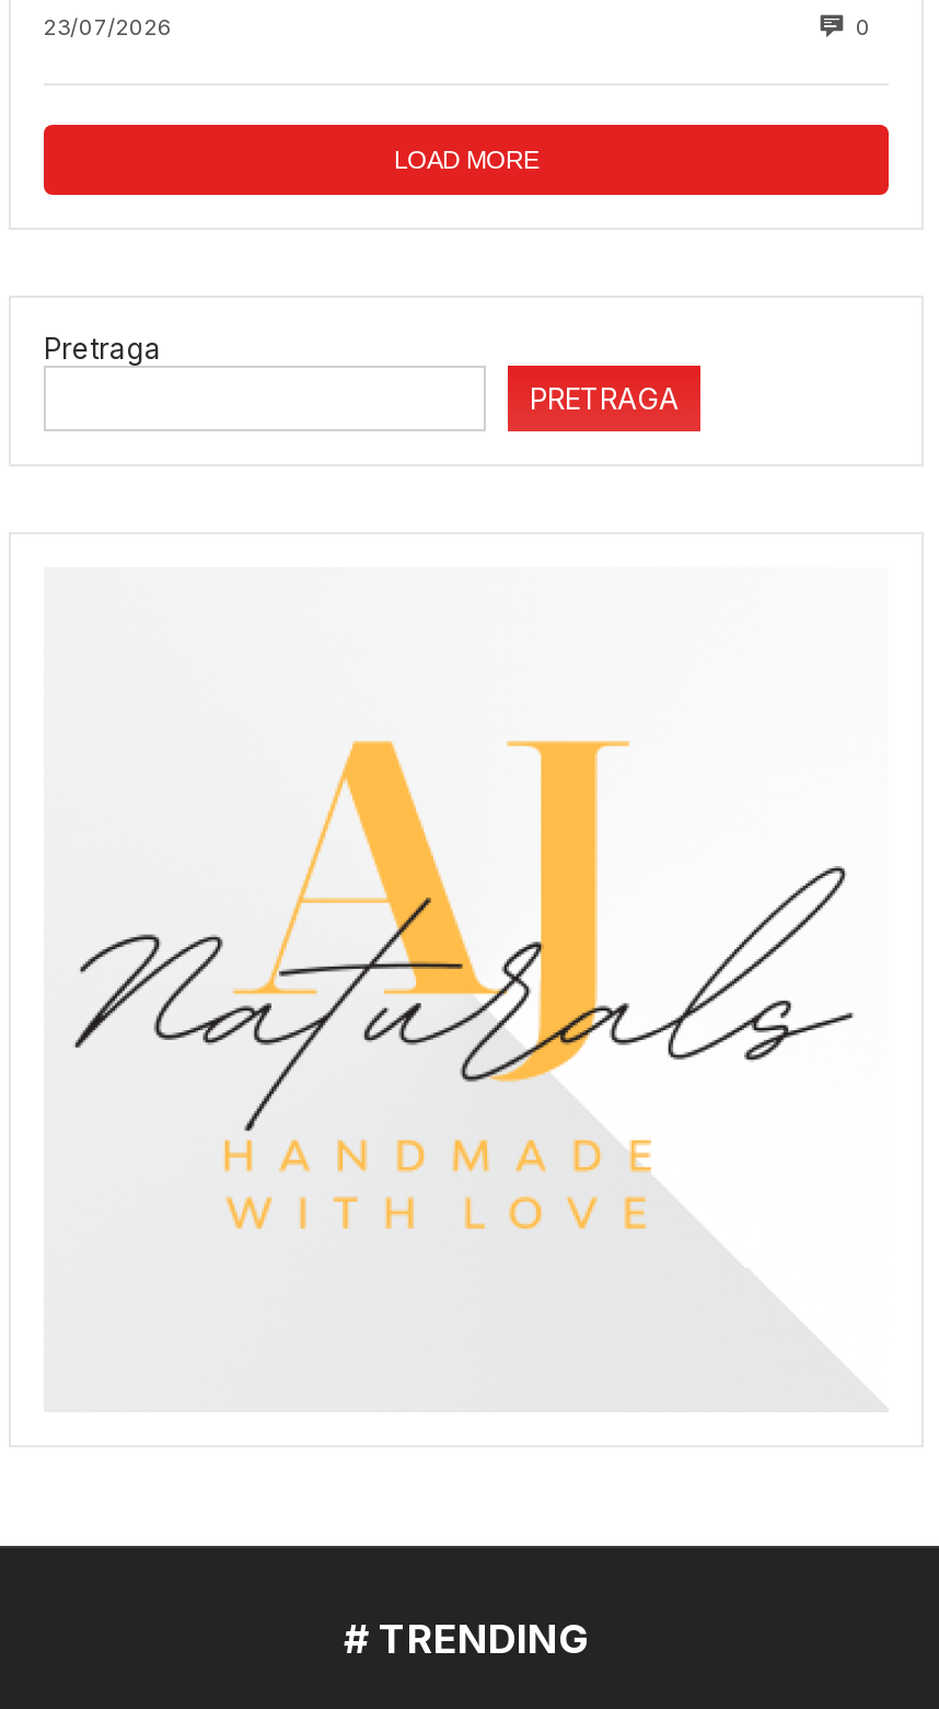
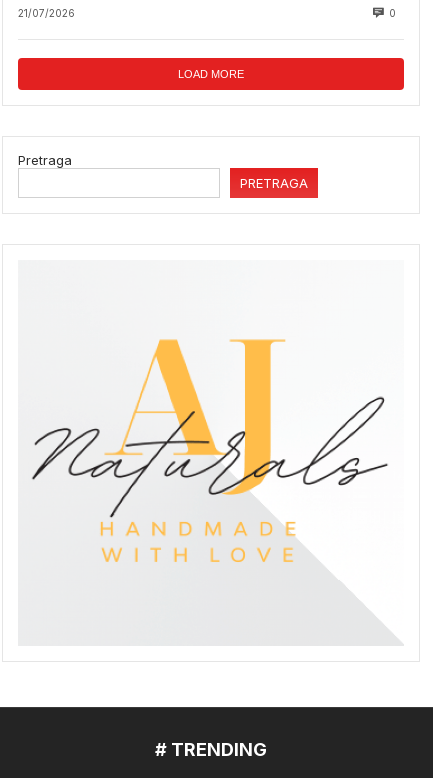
- 23/07/2026
+ 21/07/2026
